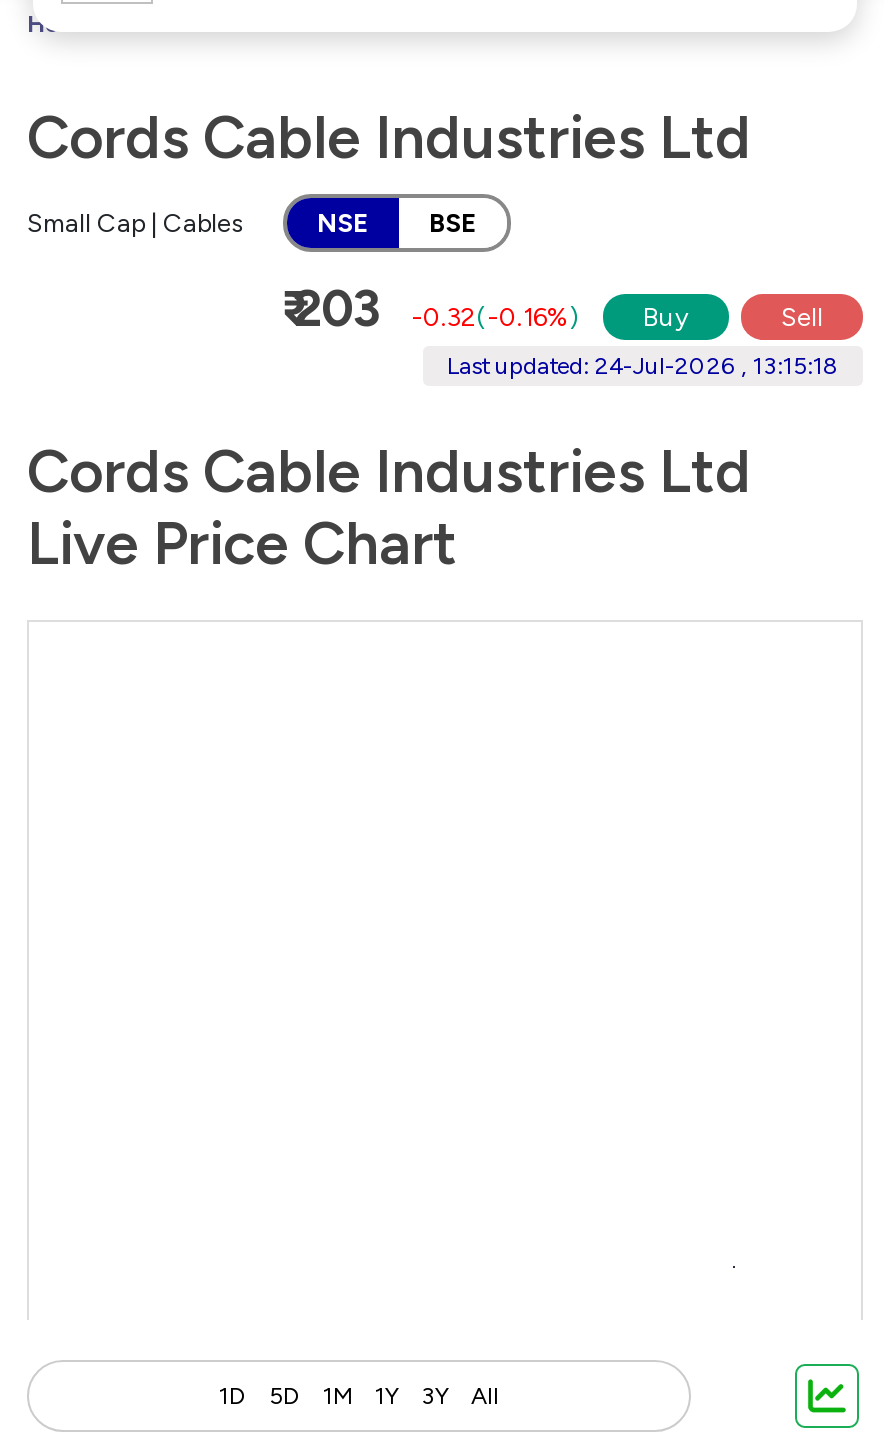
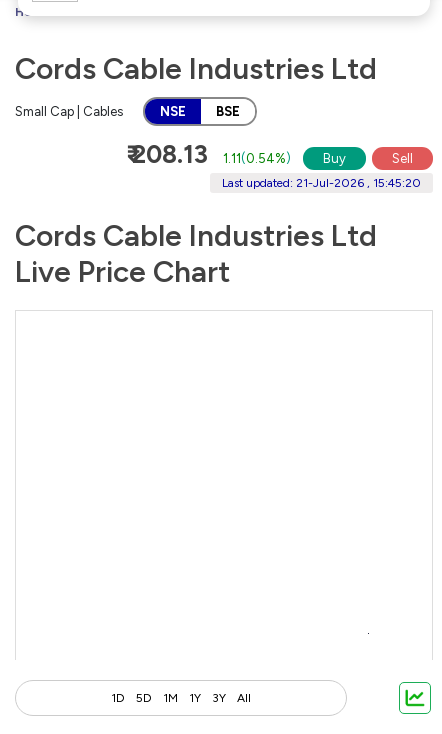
- ₹ 203
+ ₹ 208.13

- -0.32(-0.16%)
+ 1.11(0.54%)

- Last updated: 24-Jul-2026 , 13:15:18
+ Last updated: 21-Jul-2026 , 15:45:20
